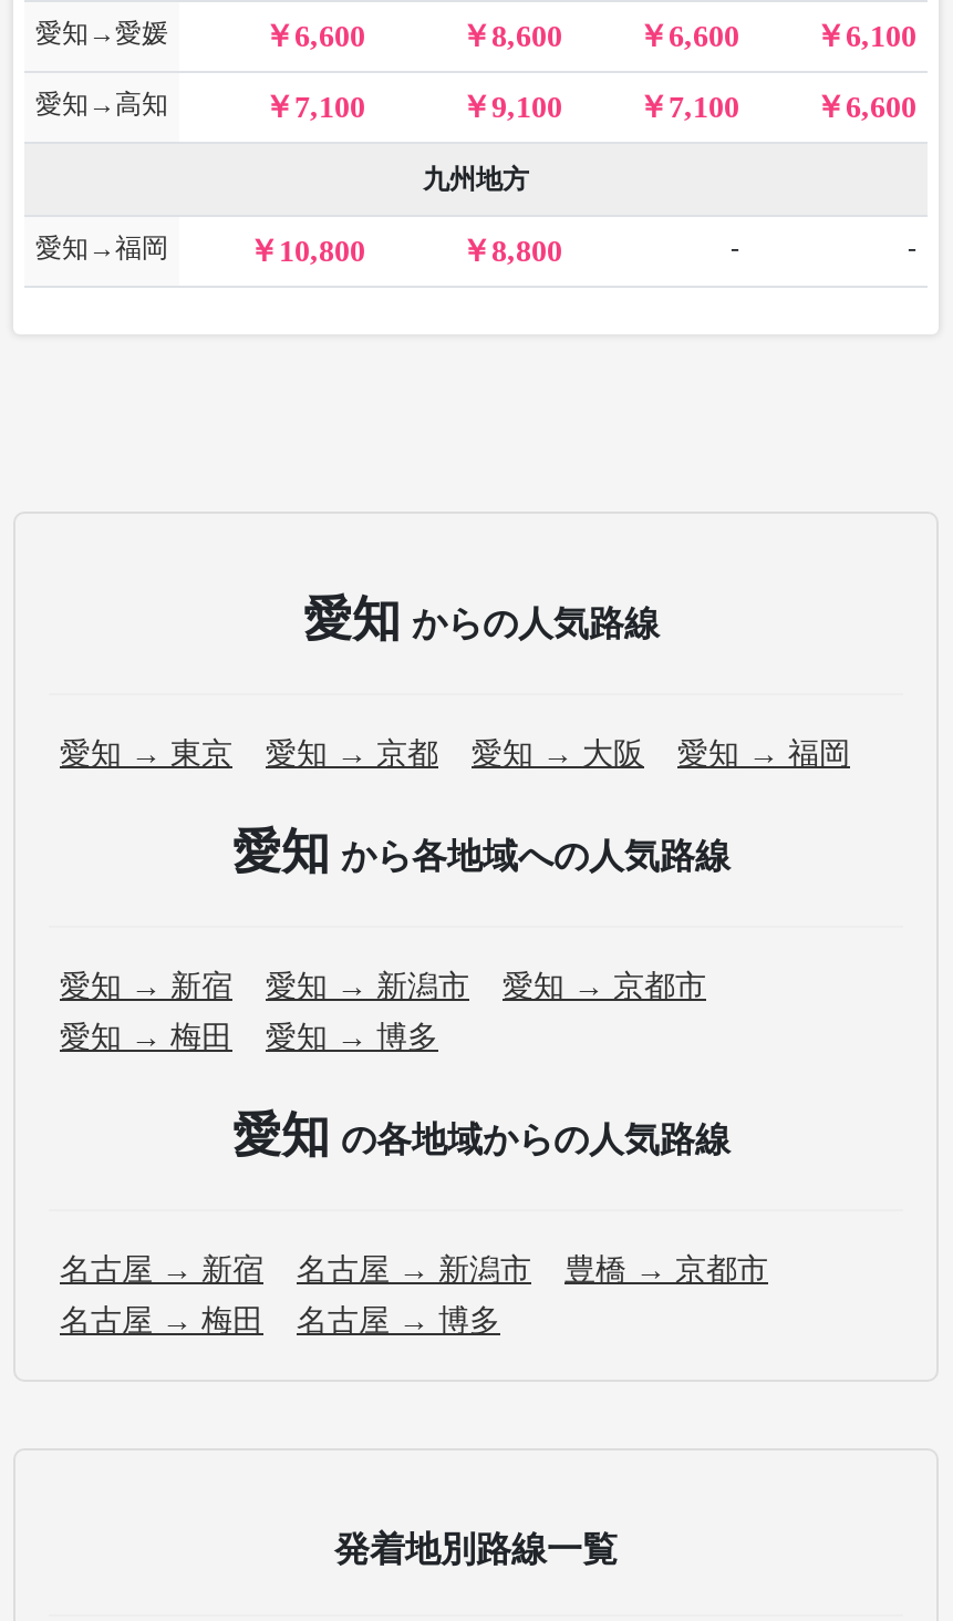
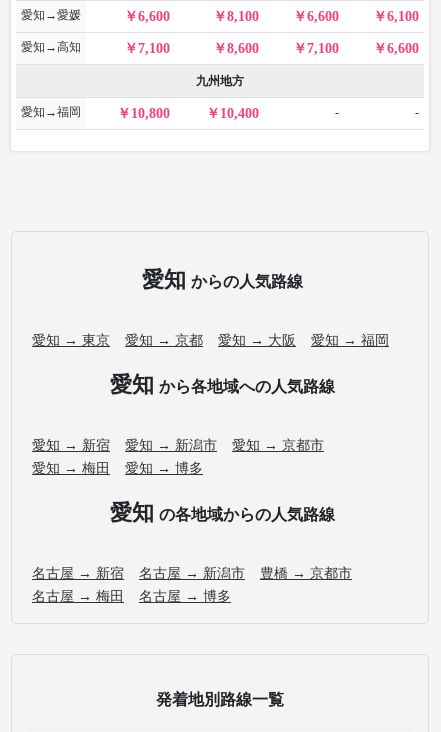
- 8,600
+ 8,100

- 9,100
+ 8,600

- 8,800
+ 10,400
